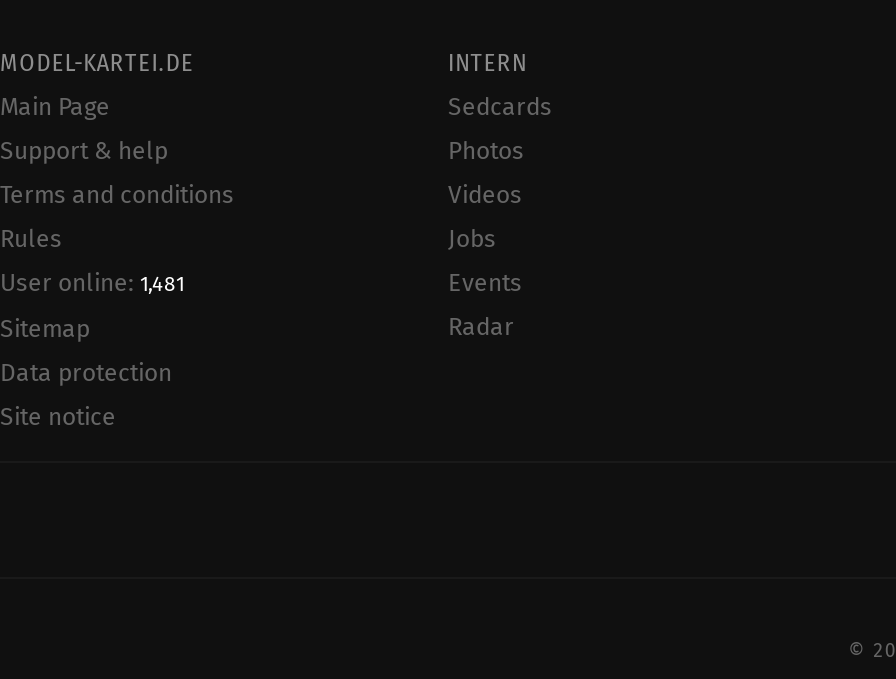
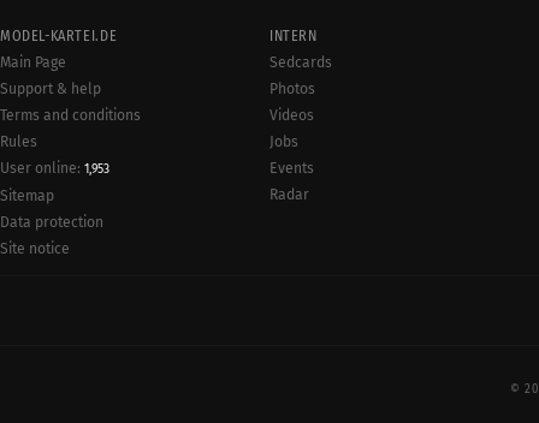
- User online: 1,481
+ User online: 1,953
